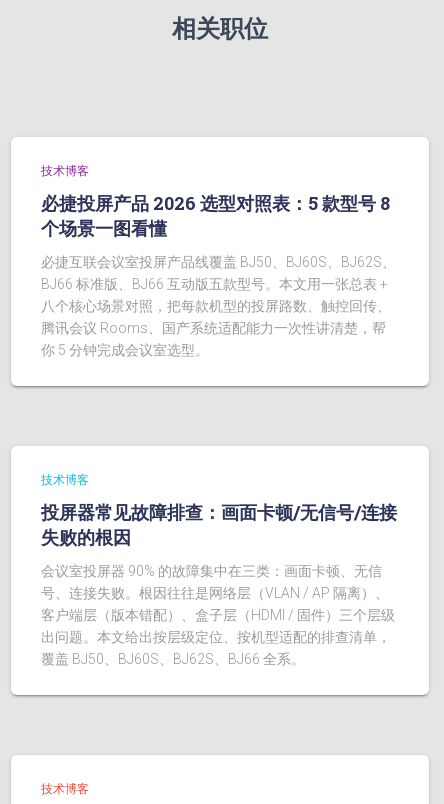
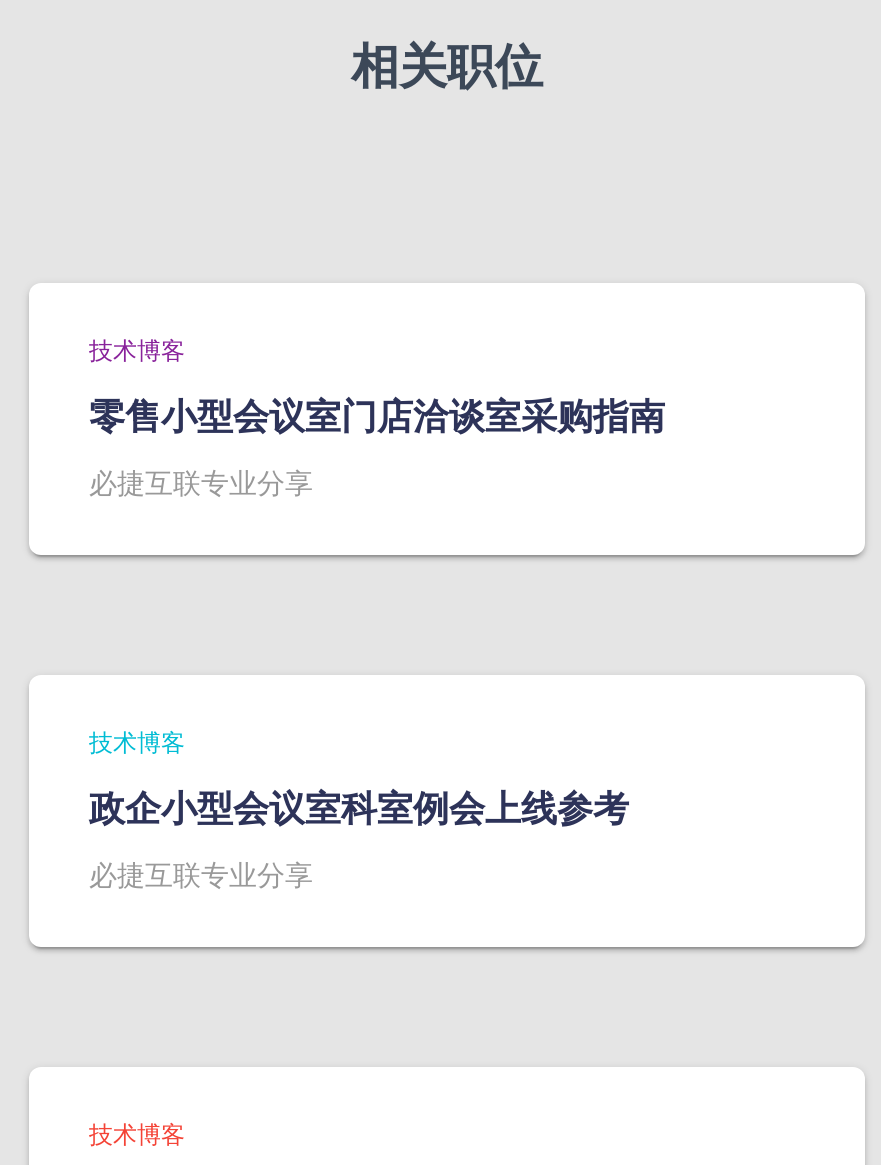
- 必捷投屏产品 2026 选型对照表：5 款型号 8
- 个场景一图看懂
+ 零售小型会议室门店洽谈室采购指南

- 必捷互联会议室投屏产品线覆盖 BJ50、BJ60S、BJ62S、
- BJ66 标准版、BJ66 互动版五款型号。本文用一张总表 +
- 八个核心场景对照，把每款机型的投屏路数、触控回传、
- 腾讯会议 Rooms、国产系统适配能力一次性讲清楚，帮
- 你 5 分钟完成会议室选型。
+ 必捷互联专业分享

- 投屏器常见故障排查：画面卡顿/无信号/连接
- 失败的根因
+ 政企小型会议室科室例会上线参考

- 会议室投屏器 90% 的故障集中在三类：画面卡顿、无信
- 号、连接失败。根因往往是网络层（VLAN / AP 隔离）、
- 客户端层（版本错配）、盒子层（HDMI / 固件）三个层级
- 出问题。本文给出按层级定位、按机型适配的排查清单，
- 覆盖 BJ50、BJ60S、BJ62S、BJ66 全系。
+ 必捷互联专业分享
